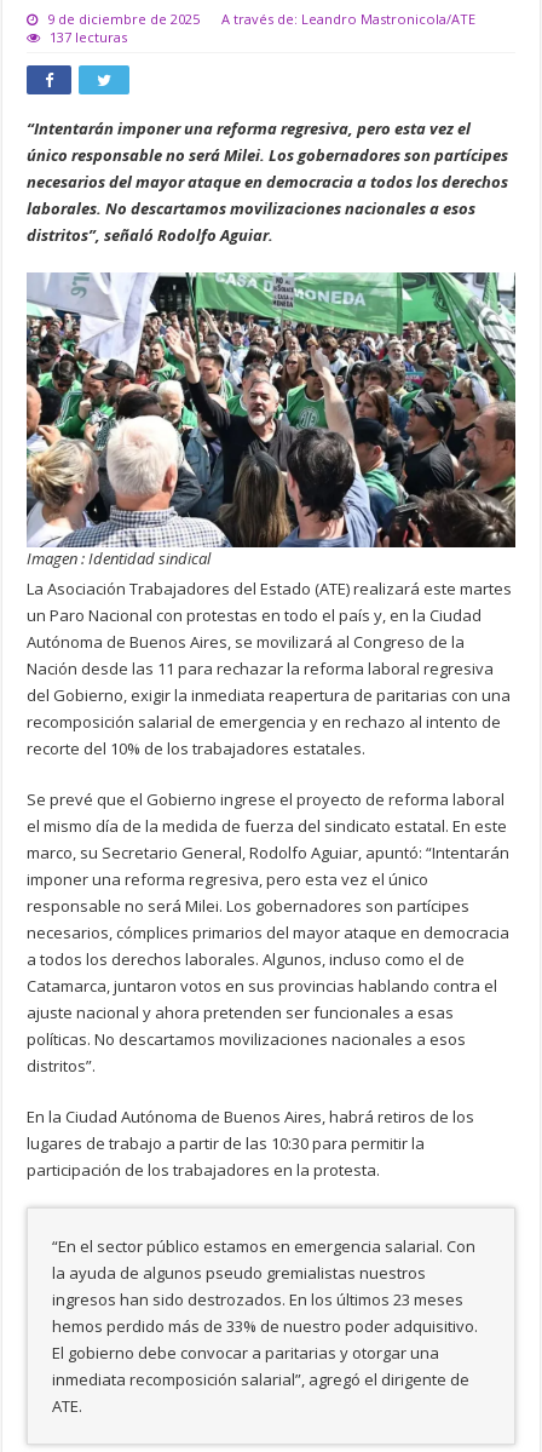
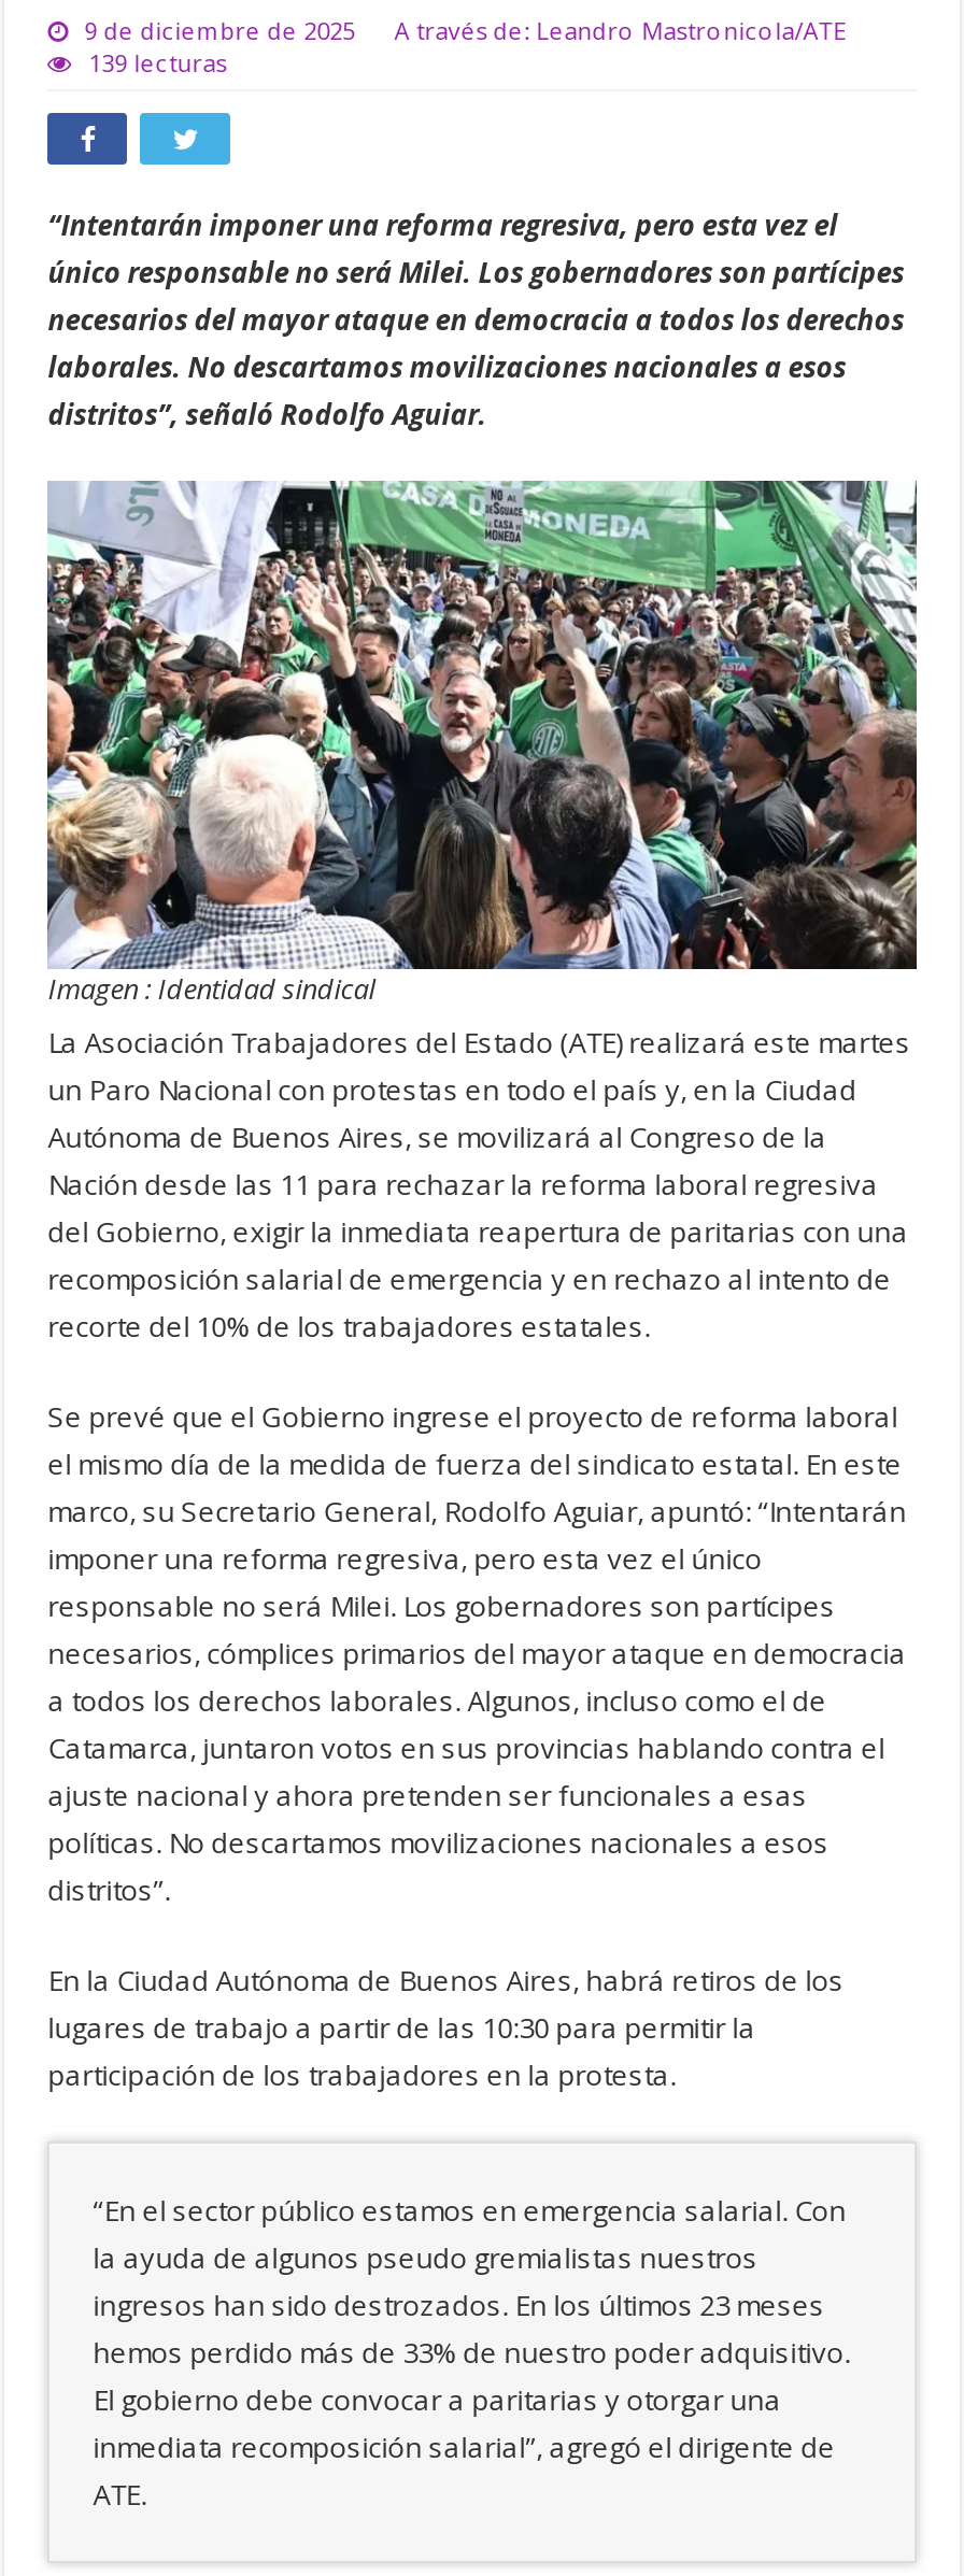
- 137 lecturas
+ 139 lecturas
